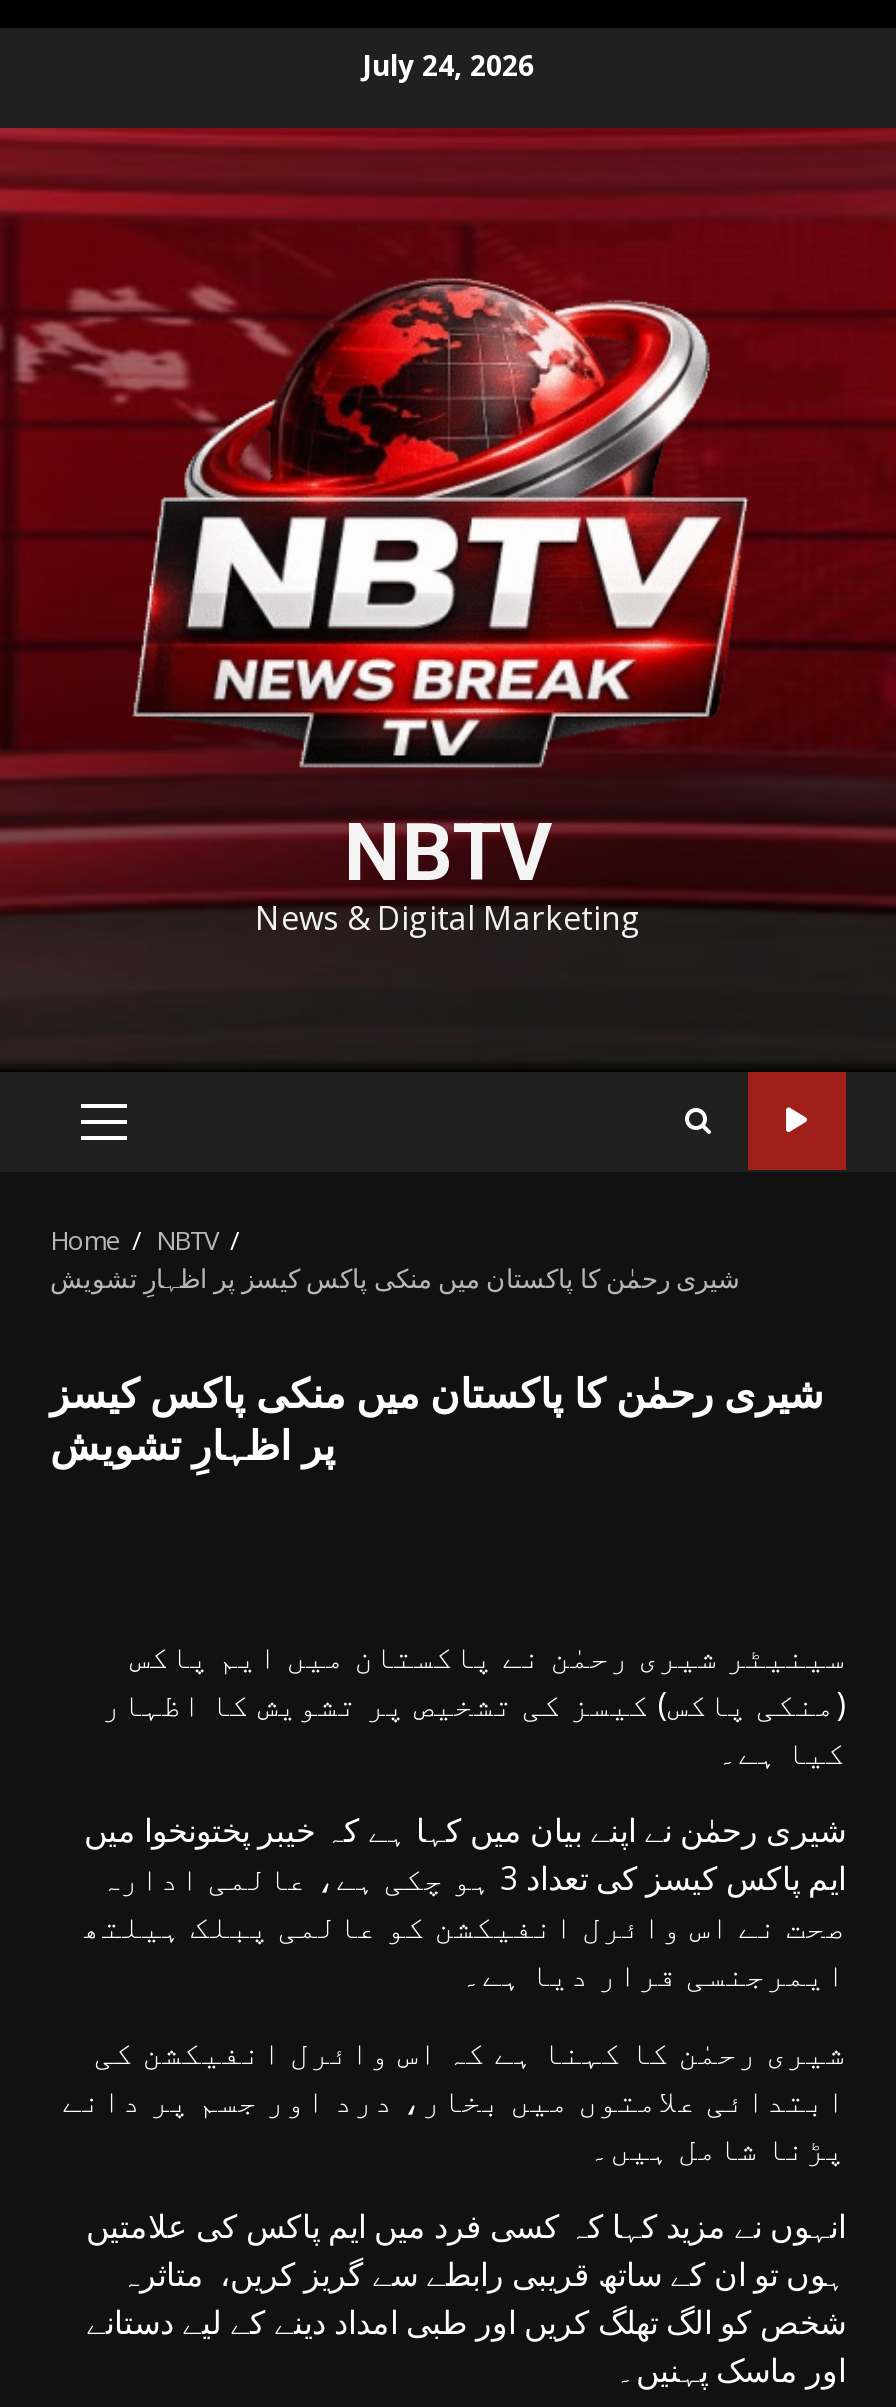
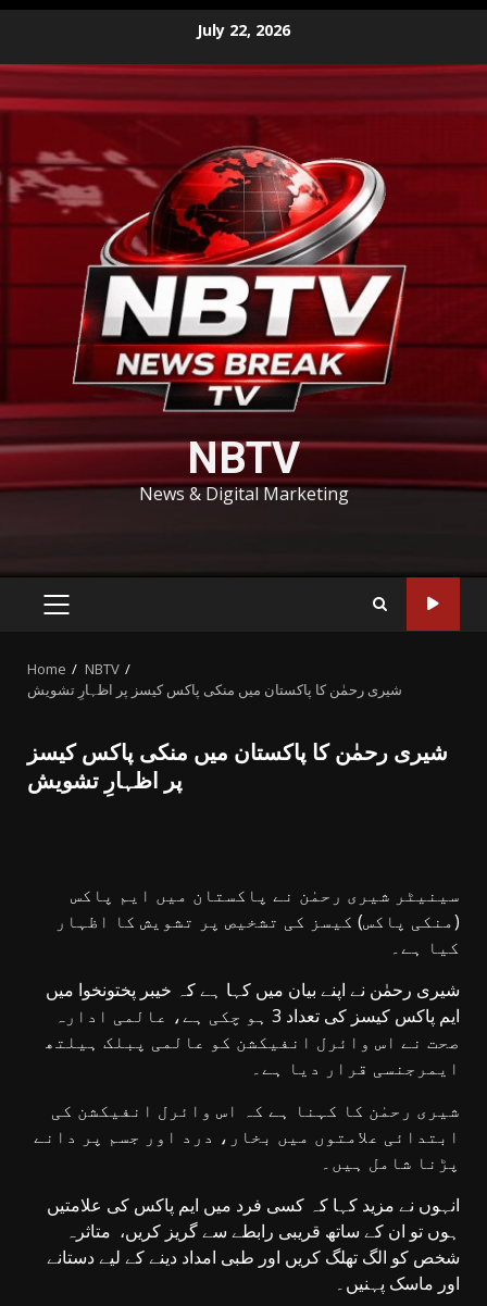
- July 24, 2026
+ July 22, 2026
